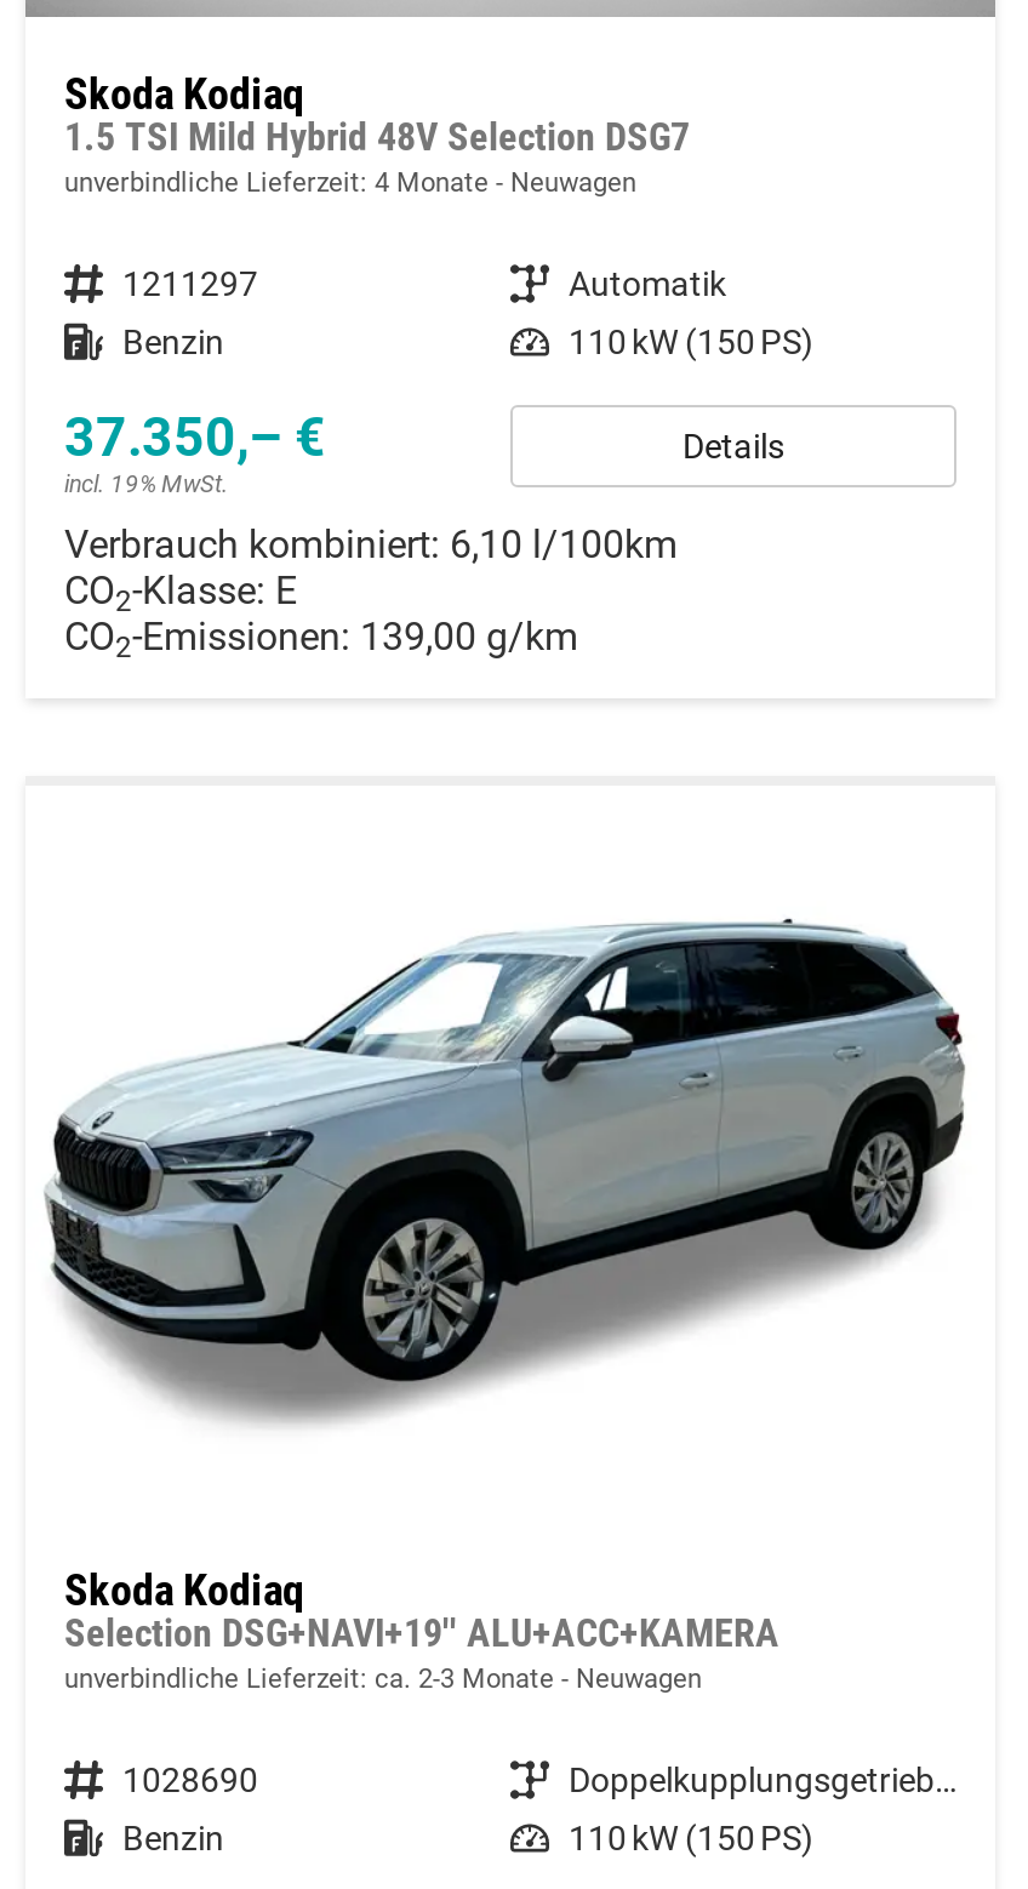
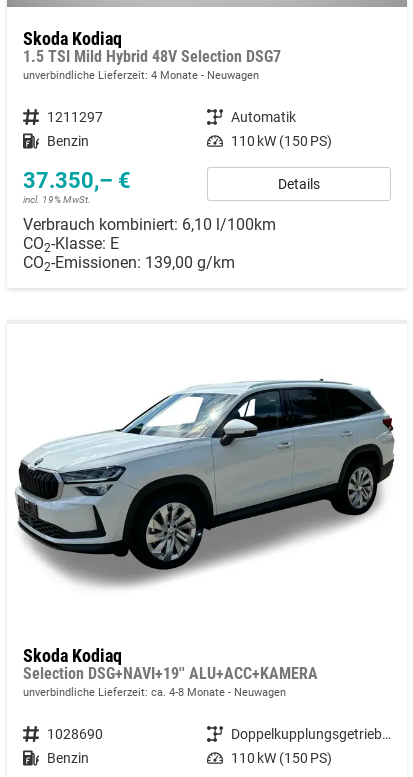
- unverbindliche Lieferzeit: ca. 2-3 Monate Neuwagen
+ unverbindliche Lieferzeit: ca. 4-8 Monate Neuwagen
